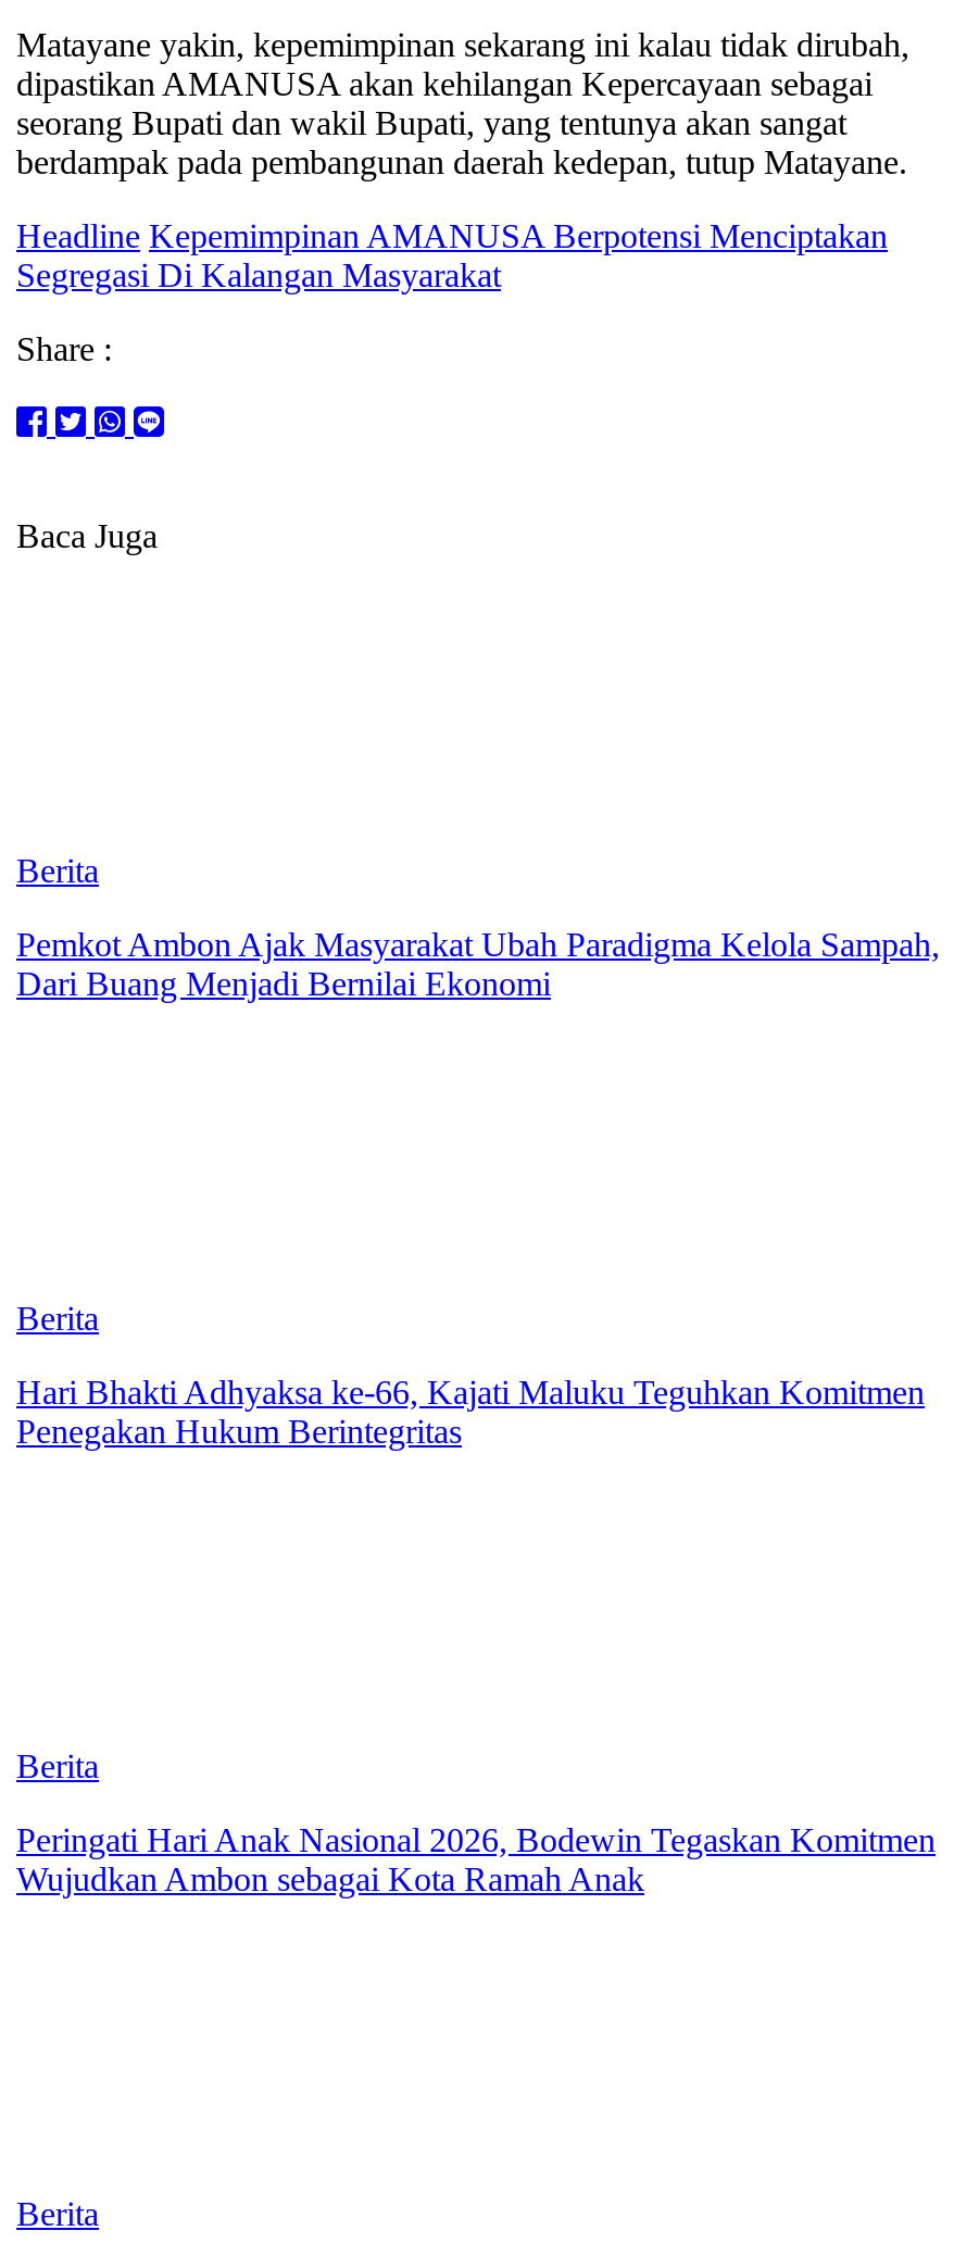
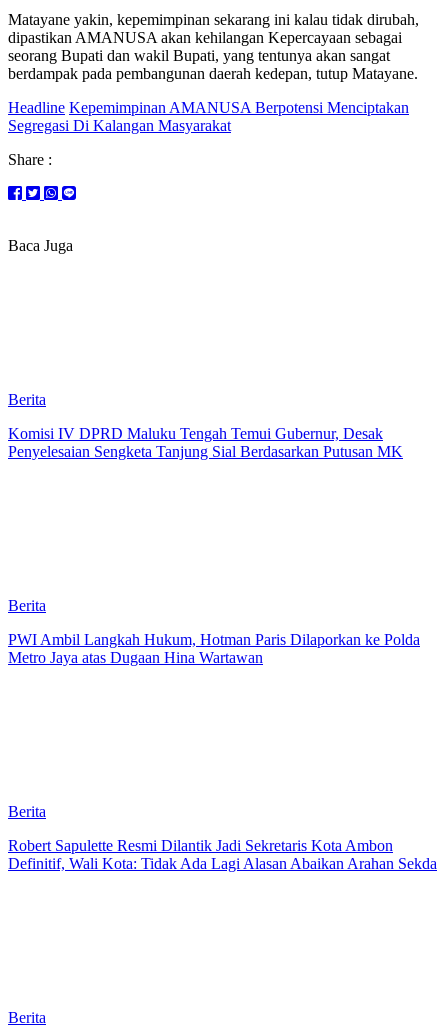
- Pemkot Ambon Ajak Masyarakat Ubah Paradigma Kelola Sampah,
- Dari Buang Menjadi Bernilai Ekonomi
+ Komisi IV DPRD Maluku Tengah Temui Gubernur, Desak
+ Penyelesaian Sengketa Tanjung Sial Berdasarkan Putusan MK

- Hari Bhakti Adhyaksa ke-66, Kajati Maluku Teguhkan Komitmen
- Penegakan Hukum Berintegritas
+ PWI Ambil Langkah Hukum, Hotman Paris Dilaporkan ke Polda
+ Metro Jaya atas Dugaan Hina Wartawan

- Peringati Hari Anak Nasional 2026, Bodewin Tegaskan Komitmen
- Wujudkan Ambon sebagai Kota Ramah Anak
+ Robert Sapulette Resmi Dilantik Jadi Sekretaris Kota Ambon
+ Definitif, Wali Kota: Tidak Ada Lagi Alasan Abaikan Arahan Sekda
